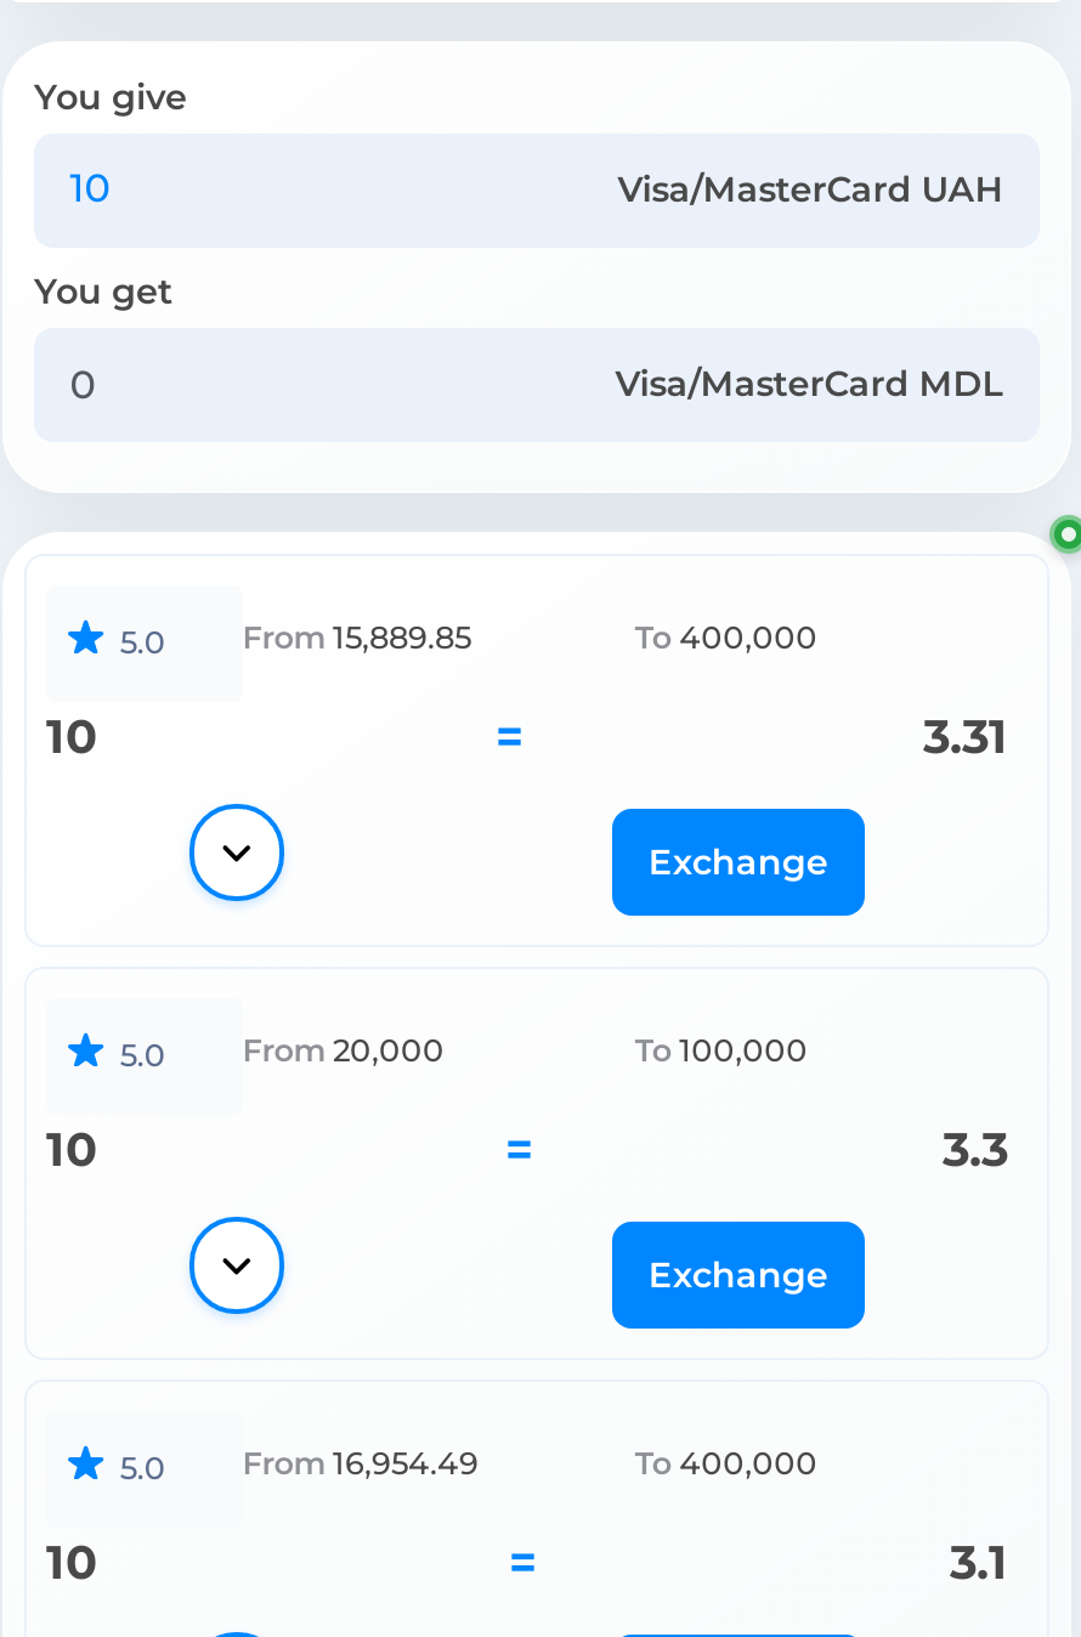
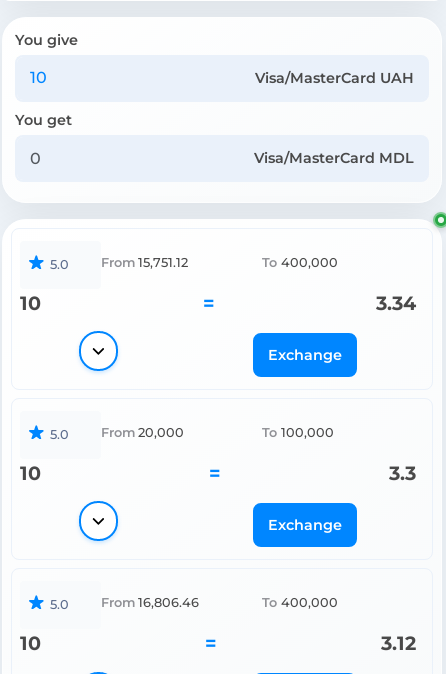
- From 15,889.85
+ From 15,751.12

- 3.31
+ 3.34

- From 16,954.49
+ From 16,806.46

- 3.1
+ 3.12
